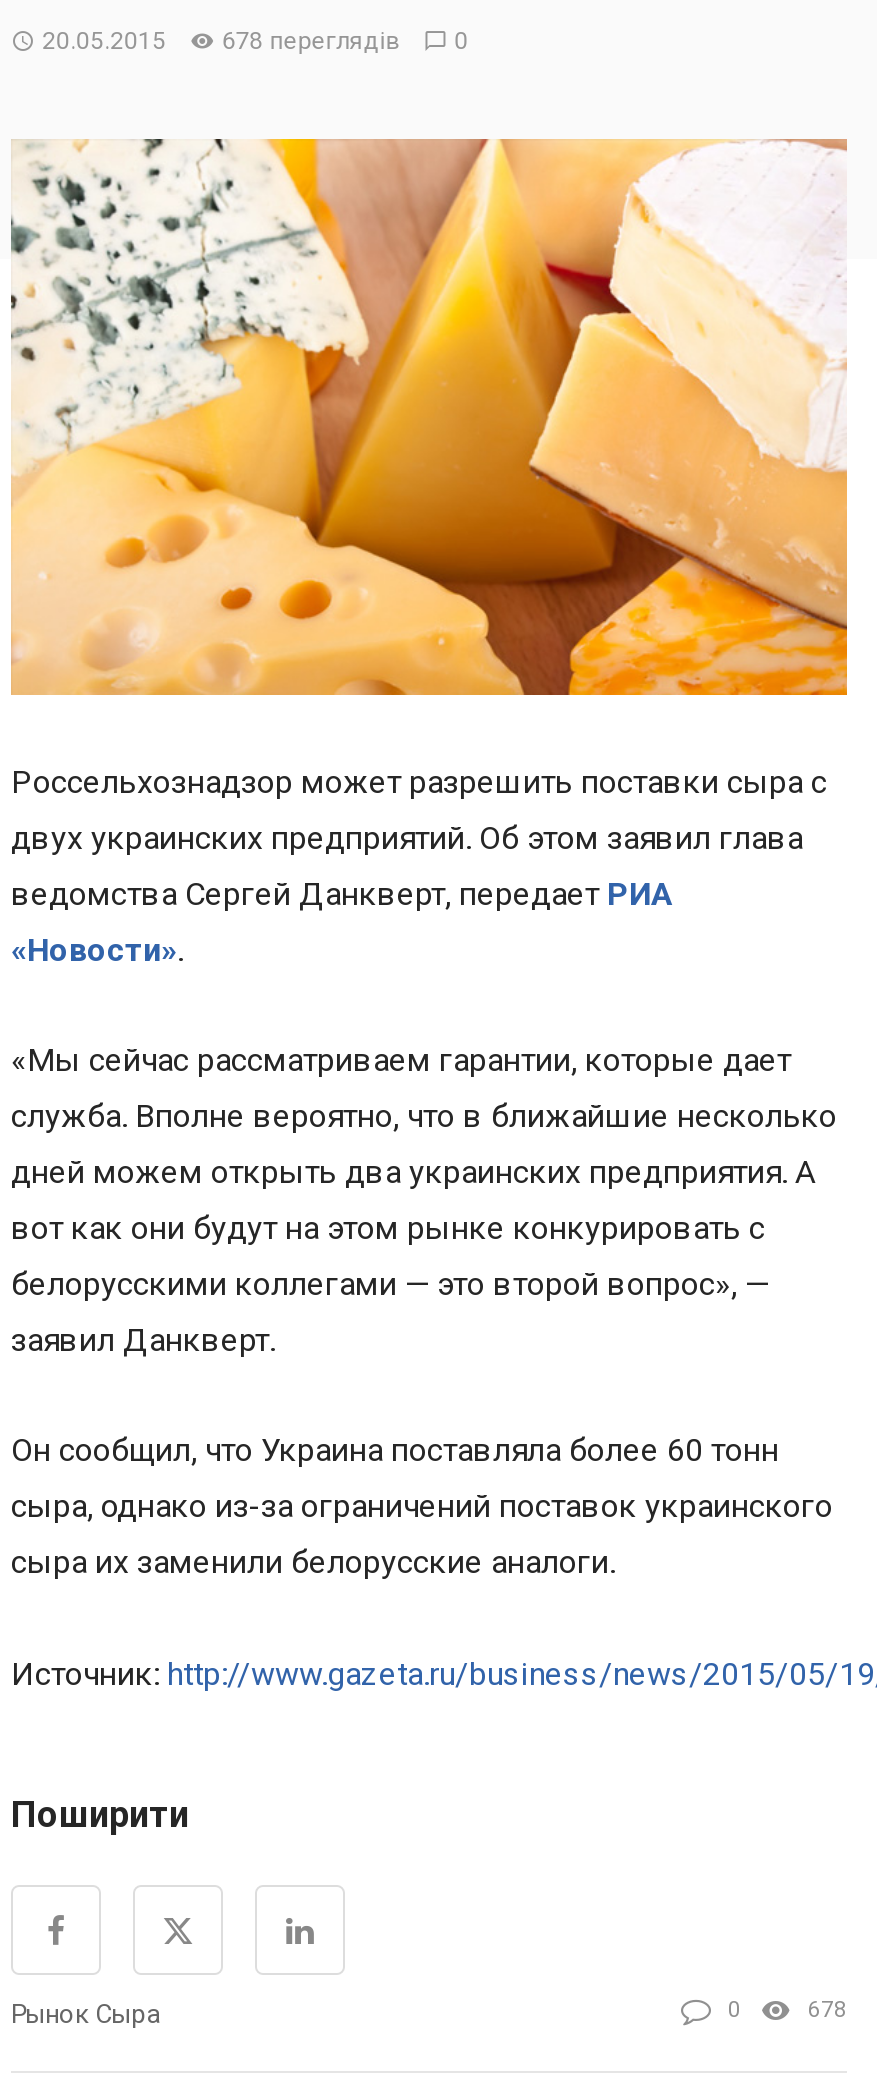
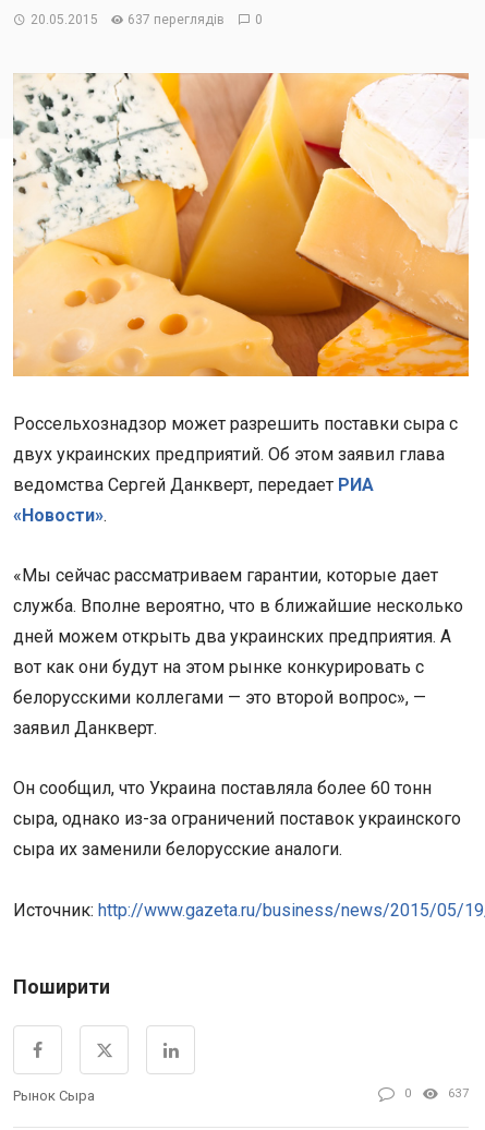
- 20.05.2015 678 переглядів 0
+ 20.05.2015 637 переглядів 0

- 678
+ 637
